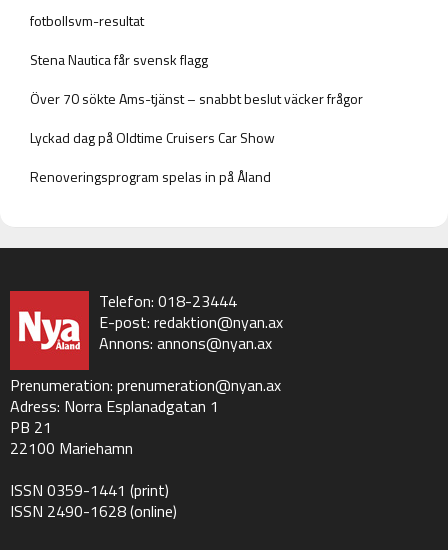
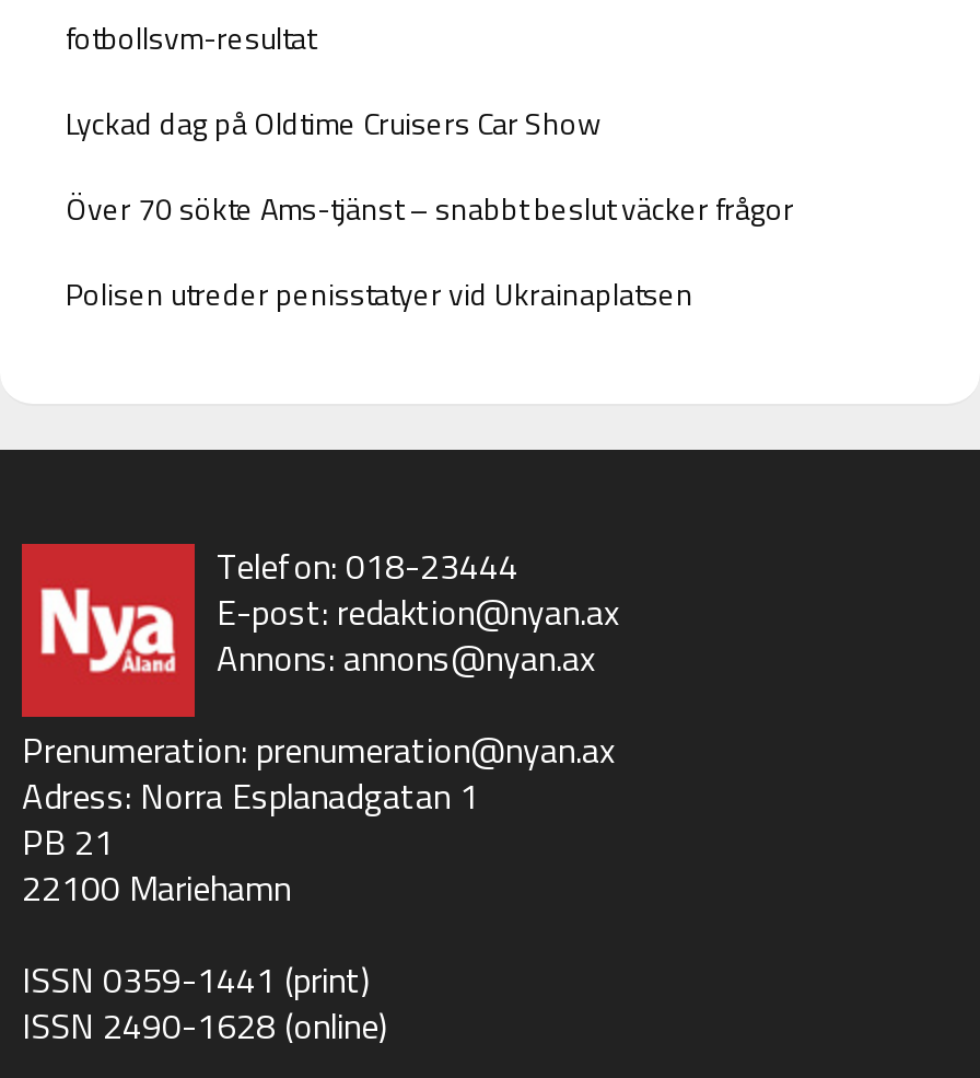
- Stena Nautica får svensk flagg

moved up: Lyckad dag på Oldtime Cruisers Car Show

- Renoveringsprogram spelas in på Åland
+ Polisen utreder penisstatyer vid Ukrainaplatsen
